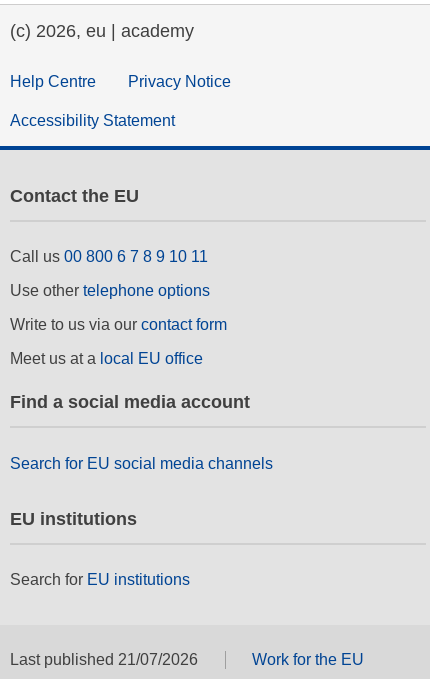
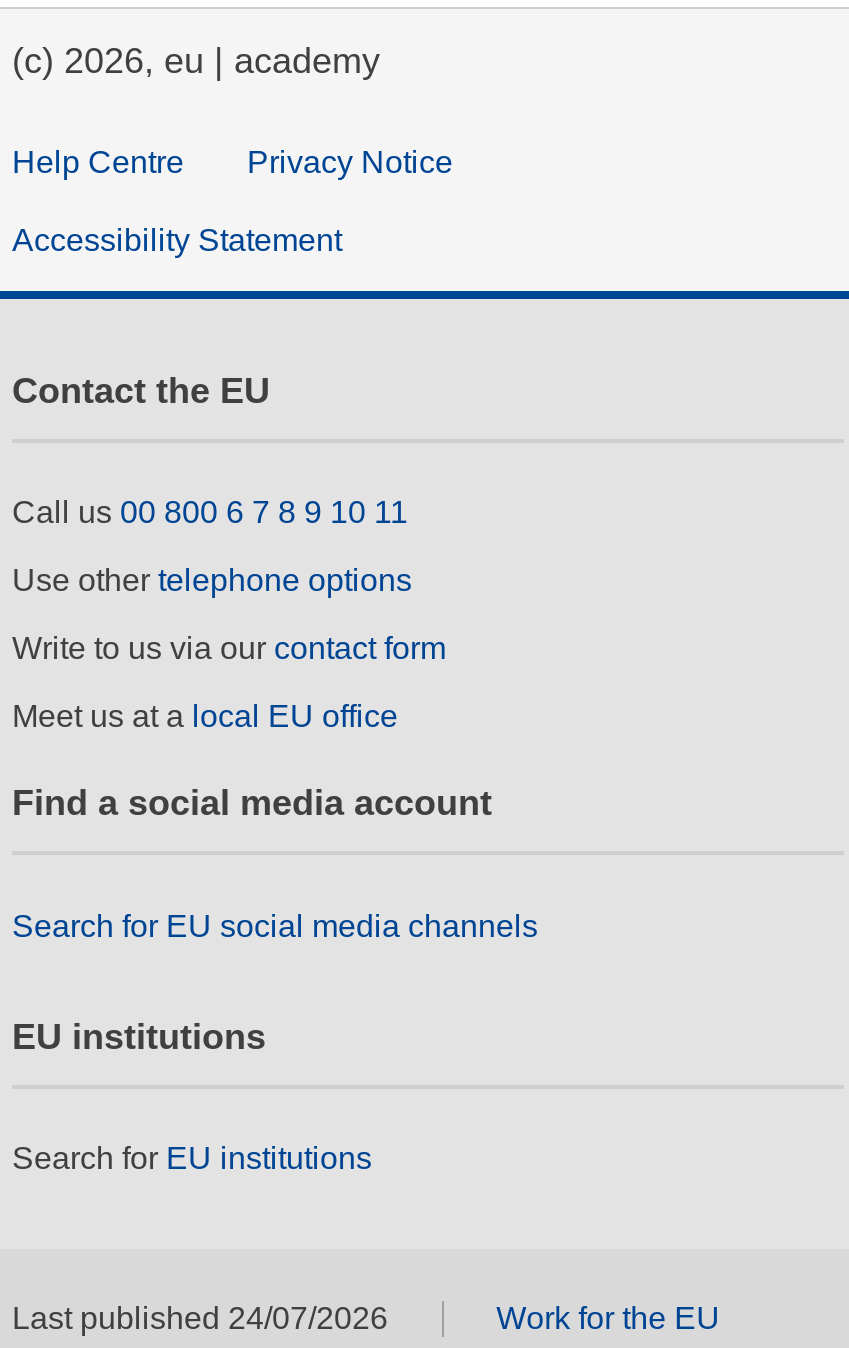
- Last published 21/07/2026
+ Last published 24/07/2026
